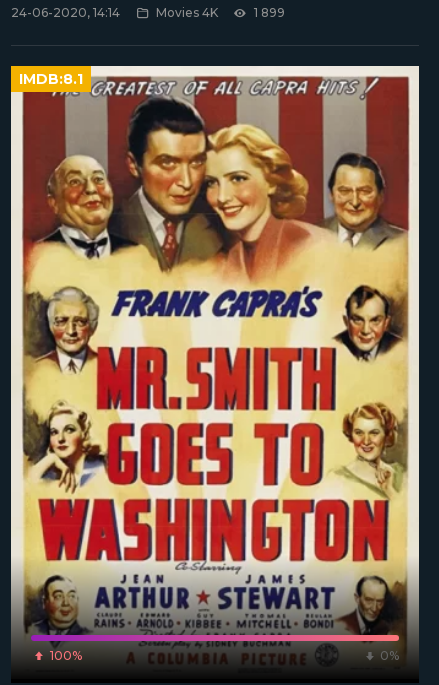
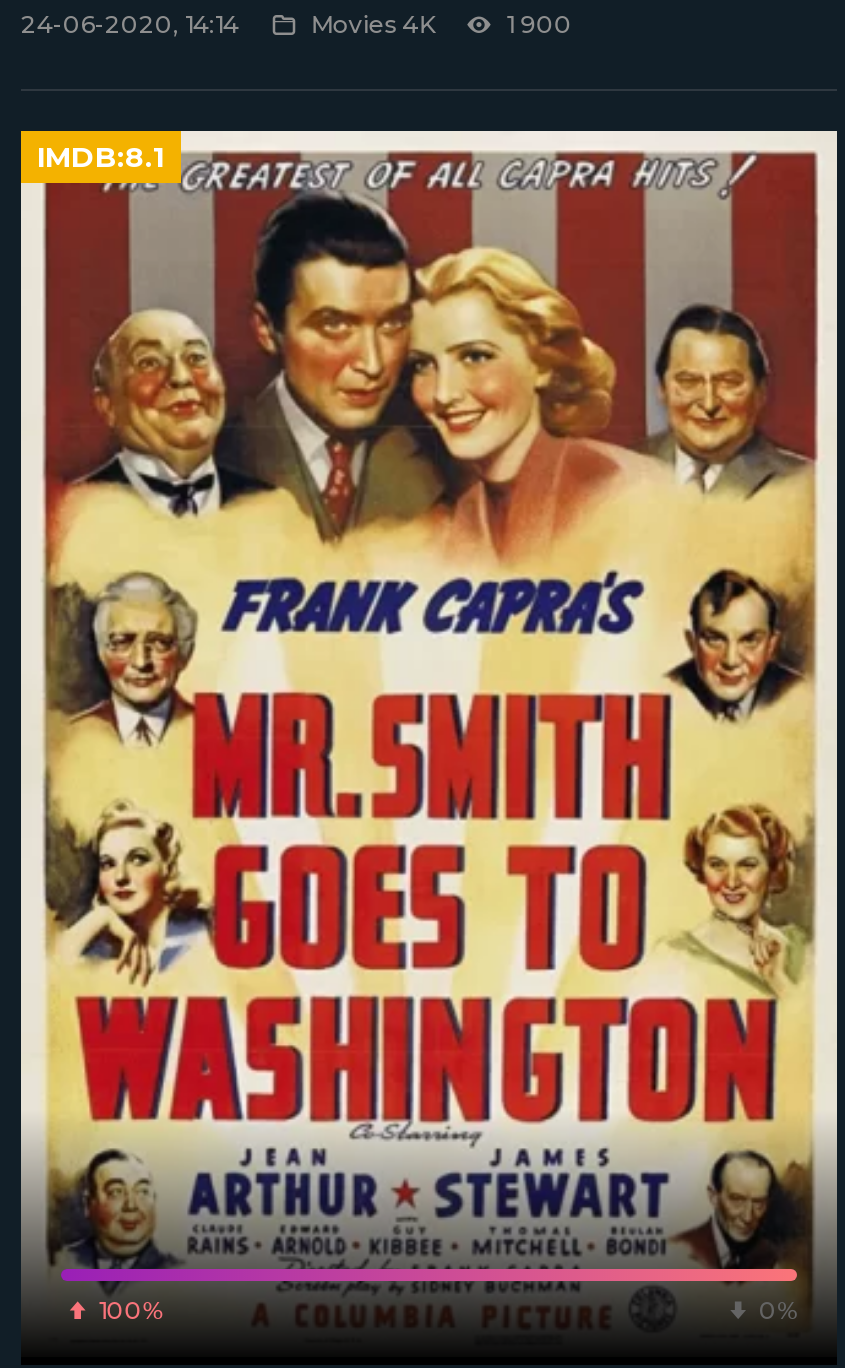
- 1 899
+ 1 900
